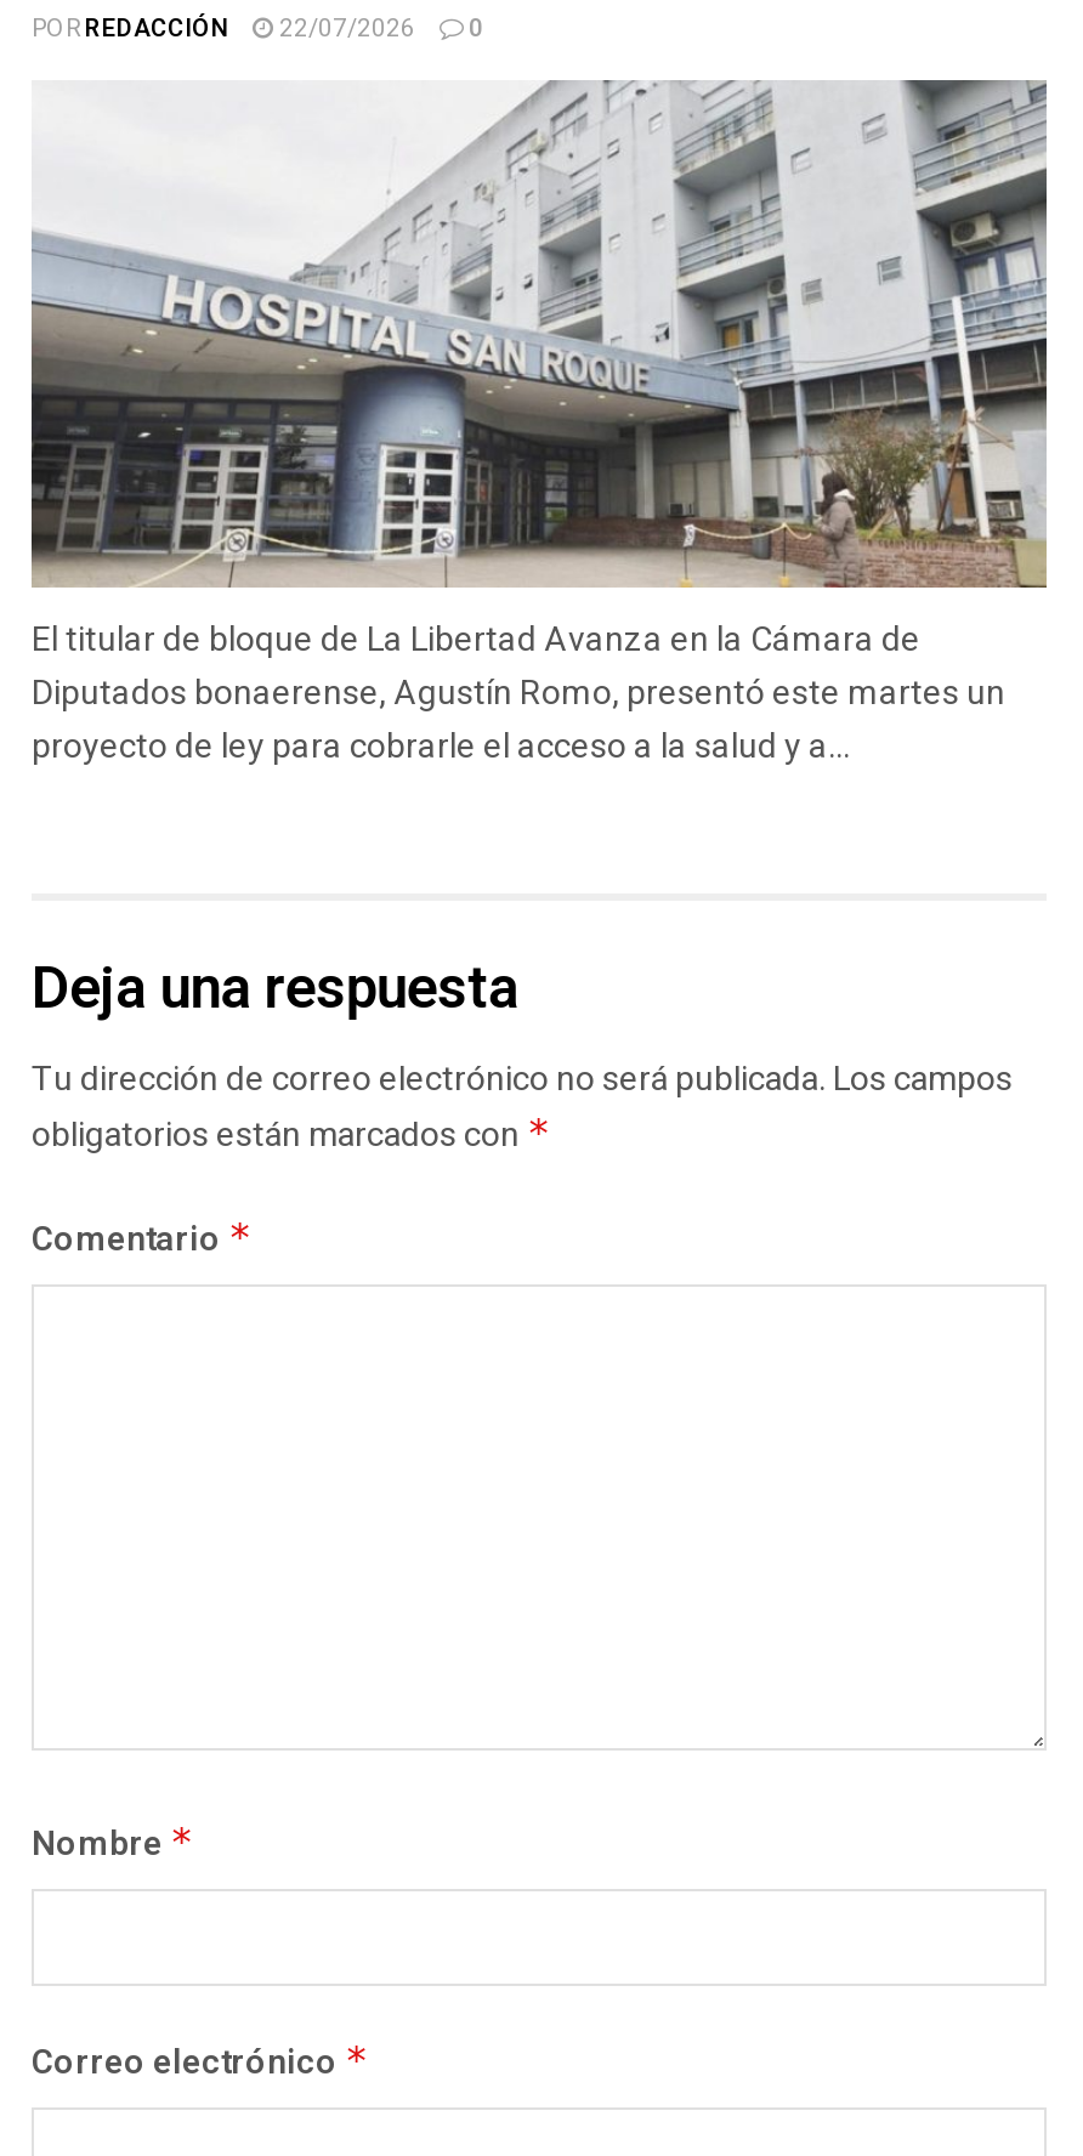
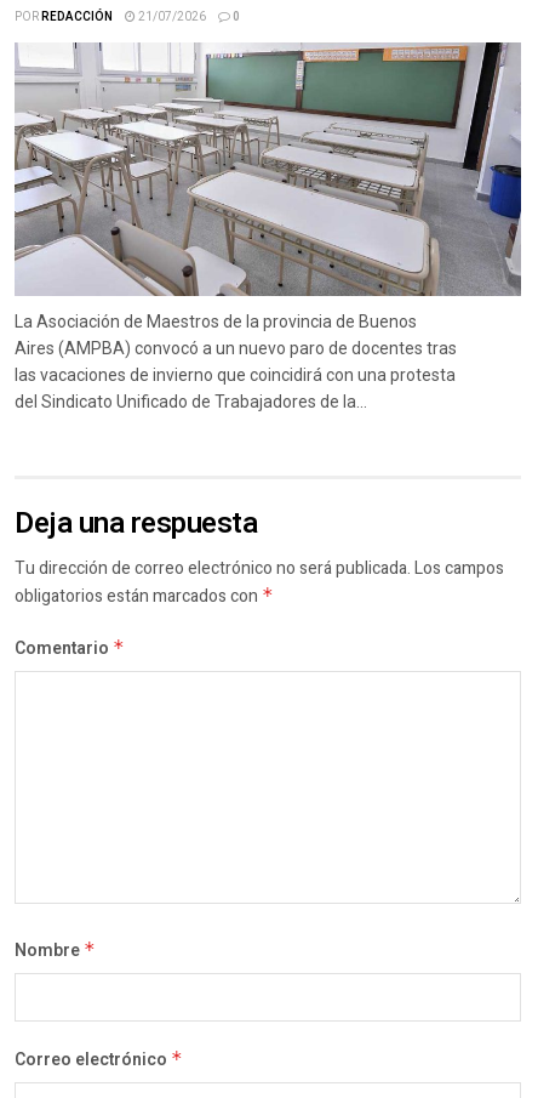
- 22/07/2026
+ 21/07/2026

- [image]
- El titular de bloque de La Libertad Avanza en la Cámara de
- Diputados bonaerense, Agustín Romo, presentó este martes un
- proyecto de ley para cobrarle el acceso a la salud y a...
+ [image]
+ La Asociación de Maestros de la provincia de Buenos
+ Aires (AMPBA) convocó a un nuevo paro de docentes tras
+ las vacaciones de invierno que coincidirá con una protesta
+ del Sindicato Unificado de Trabajadores de la...
